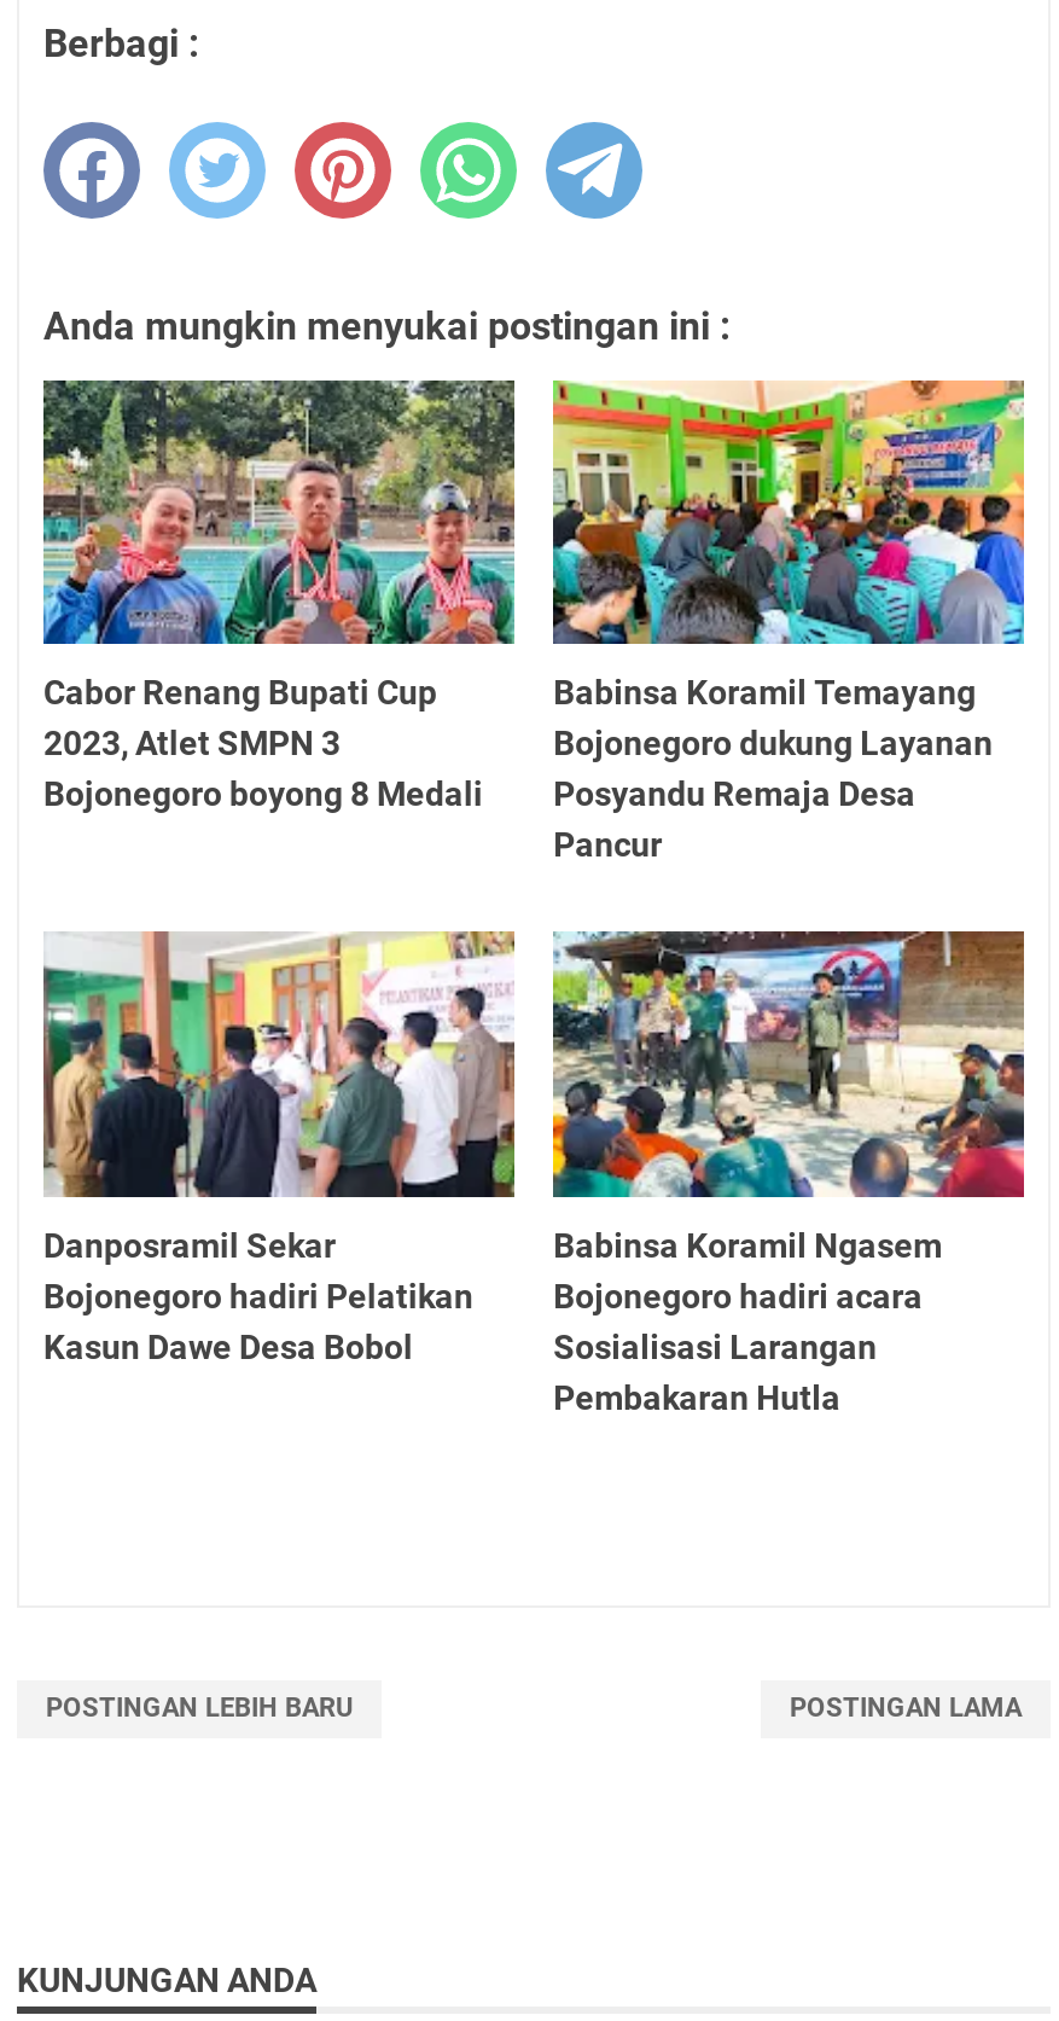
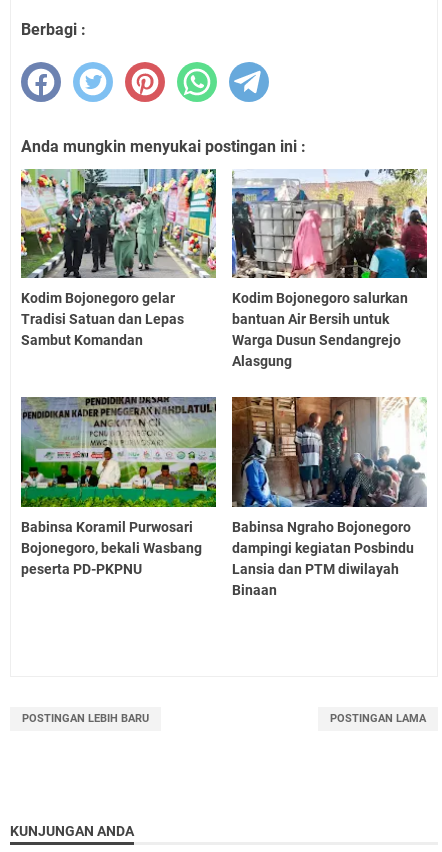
- [image]
- Cabor Renang Bupati Cup
- 2023, Atlet SMPN 3
- Bojonegoro boyong 8 Medali
+ [image]
+ Kodim Bojonegoro gelar
+ Tradisi Satuan dan Lepas
+ Sambut Komandan

- [image]
- Babinsa Koramil Temayang
- Bojonegoro dukung Layanan
- Posyandu Remaja Desa
- Pancur
+ [image]
+ Kodim Bojonegoro salurkan
+ bantuan Air Bersih untuk
+ Warga Dusun Sendangrejo
+ Alasgung

- [image]
- Danposramil Sekar
- Bojonegoro hadiri Pelatikan
- Kasun Dawe Desa Bobol
+ [image]
+ Babinsa Koramil Purwosari
+ Bojonegoro, bekali Wasbang
+ peserta PD-PKPNU

- [image]
- Babinsa Koramil Ngasem
- Bojonegoro hadiri acara
- Sosialisasi Larangan
- Pembakaran Hutla
+ [image]
+ Babinsa Ngraho Bojonegoro
+ dampingi kegiatan Posbindu
+ Lansia dan PTM diwilayah
+ Binaan
